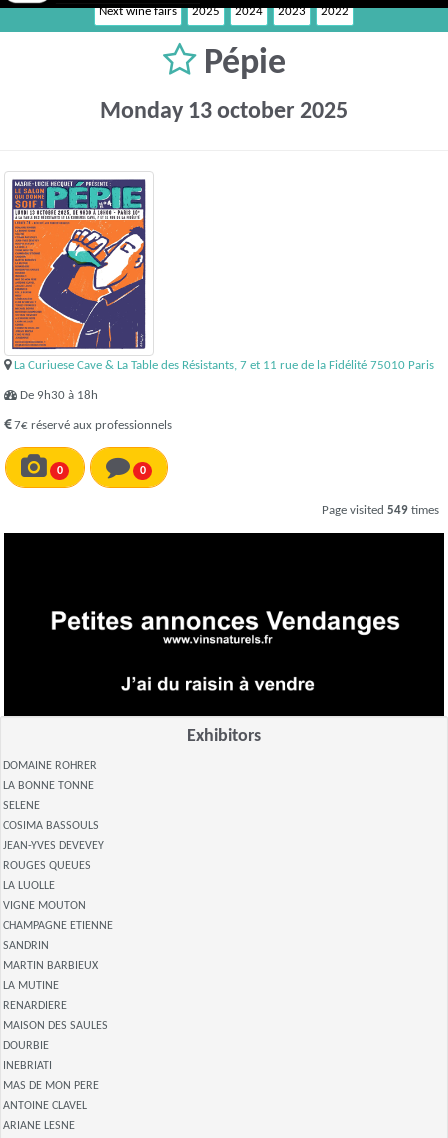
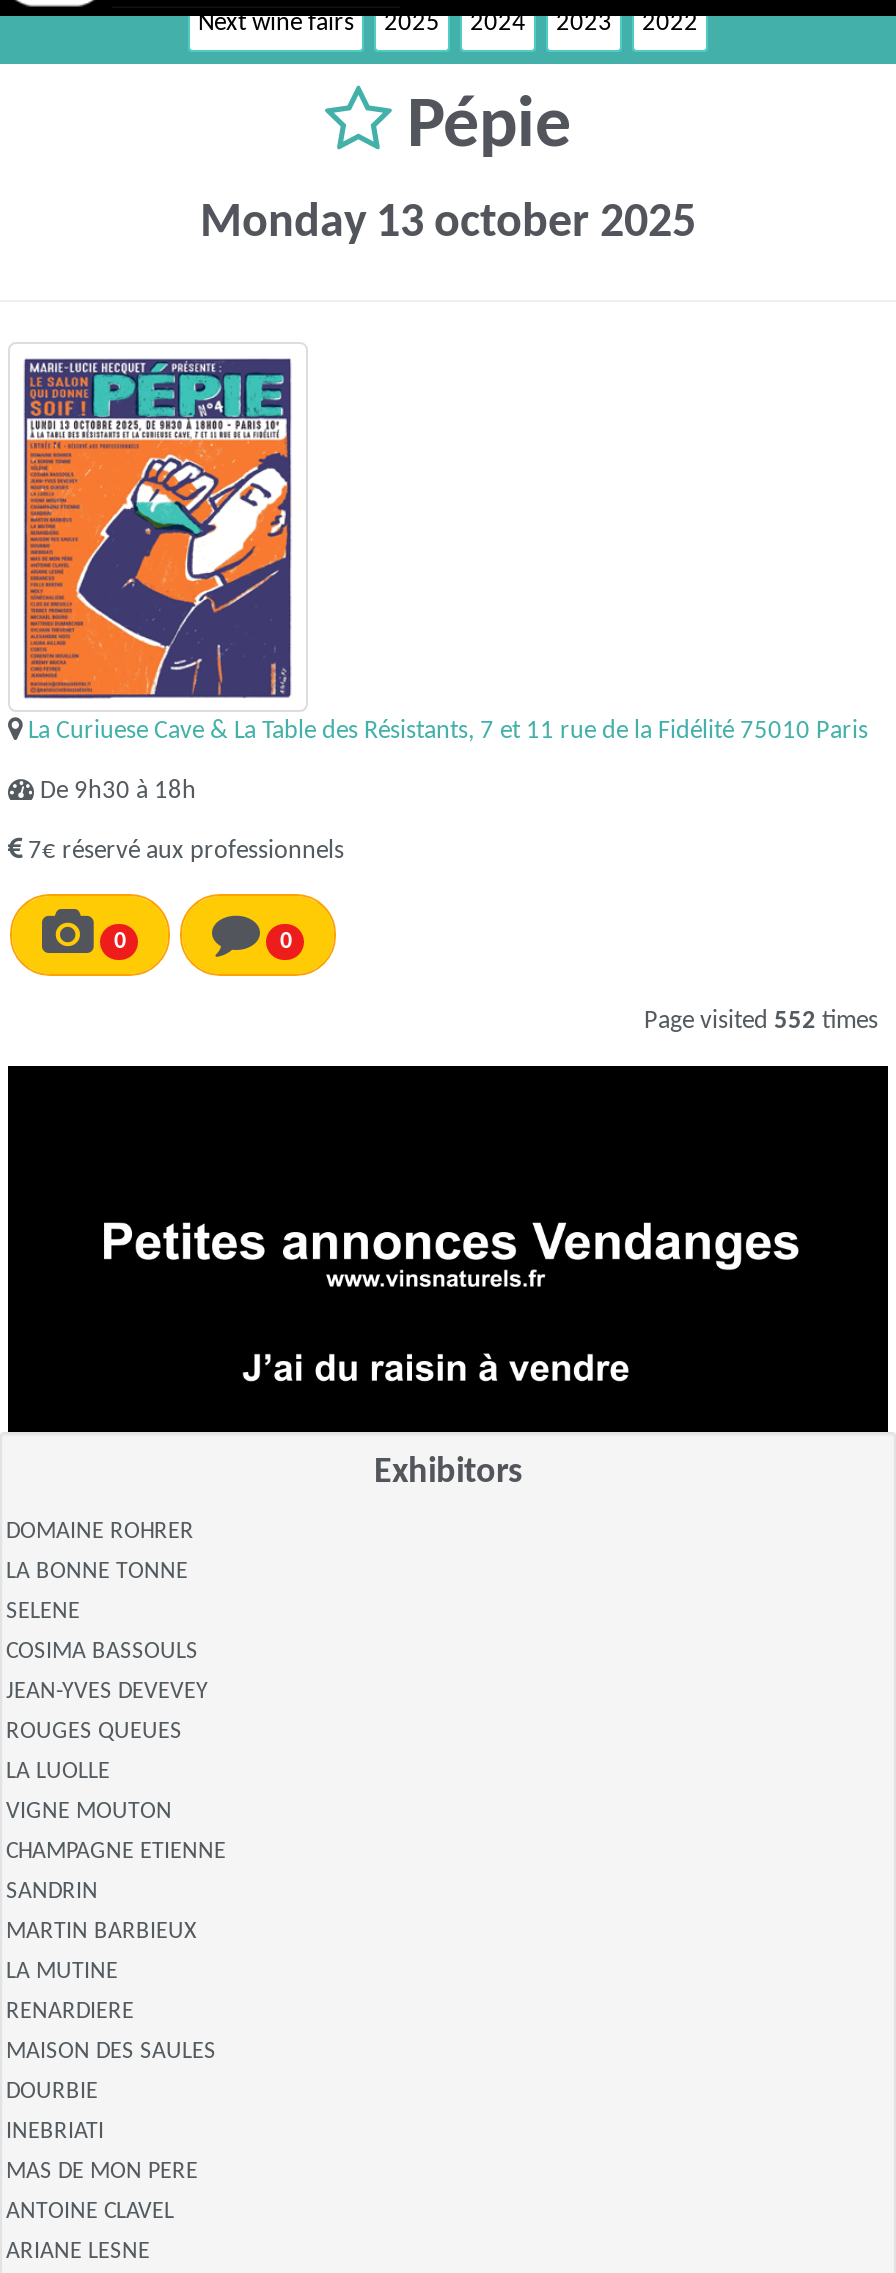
- Page visited 549 times
+ Page visited 552 times
